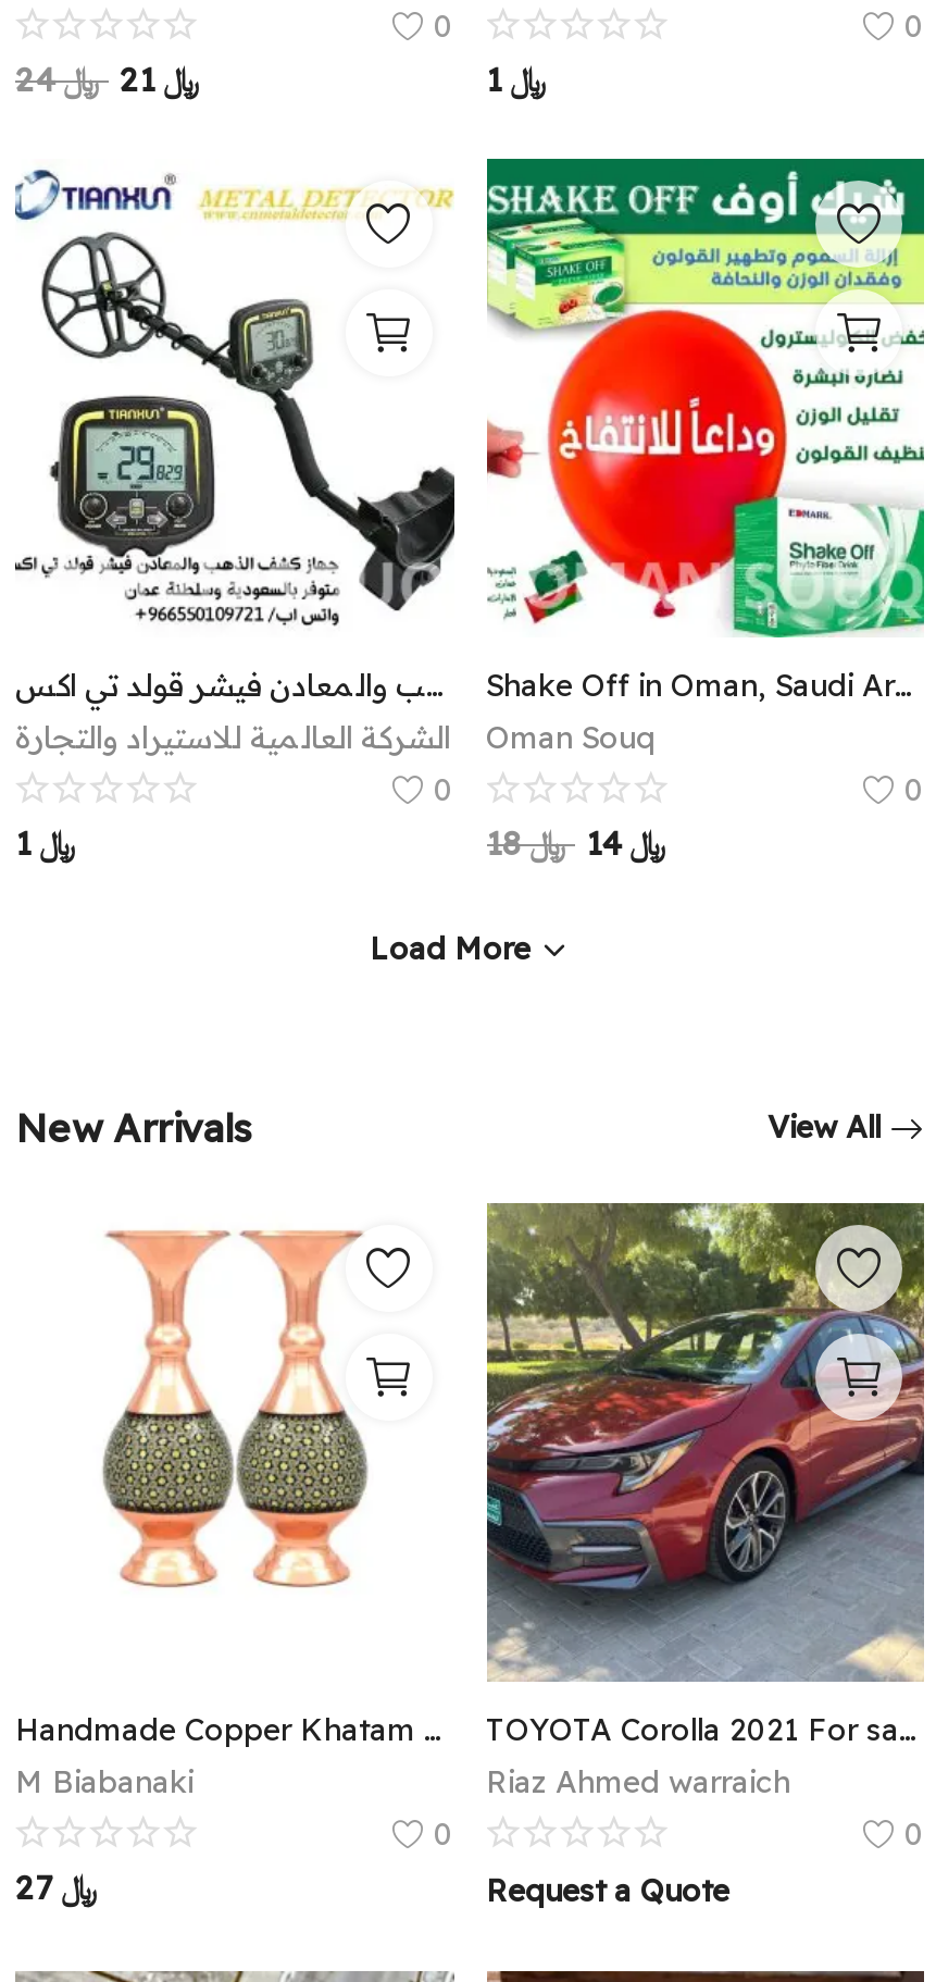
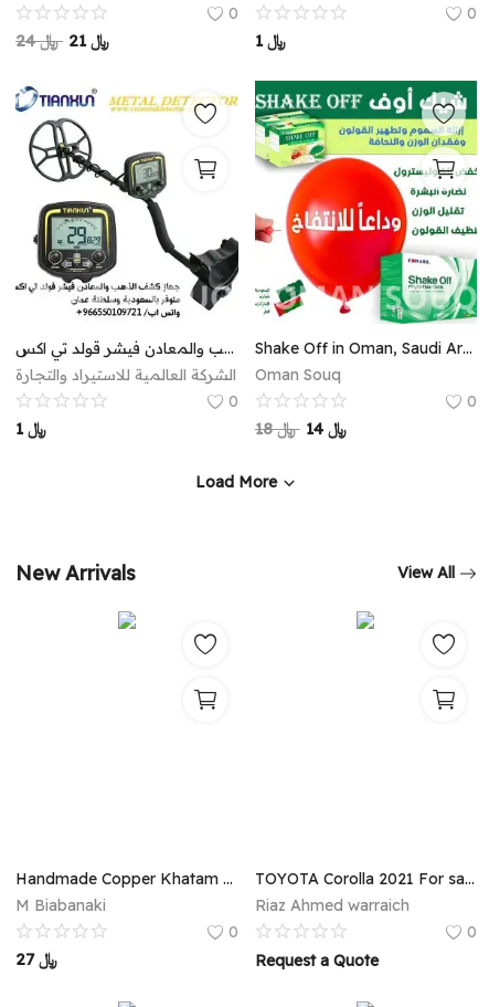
- [image]

- [image]
